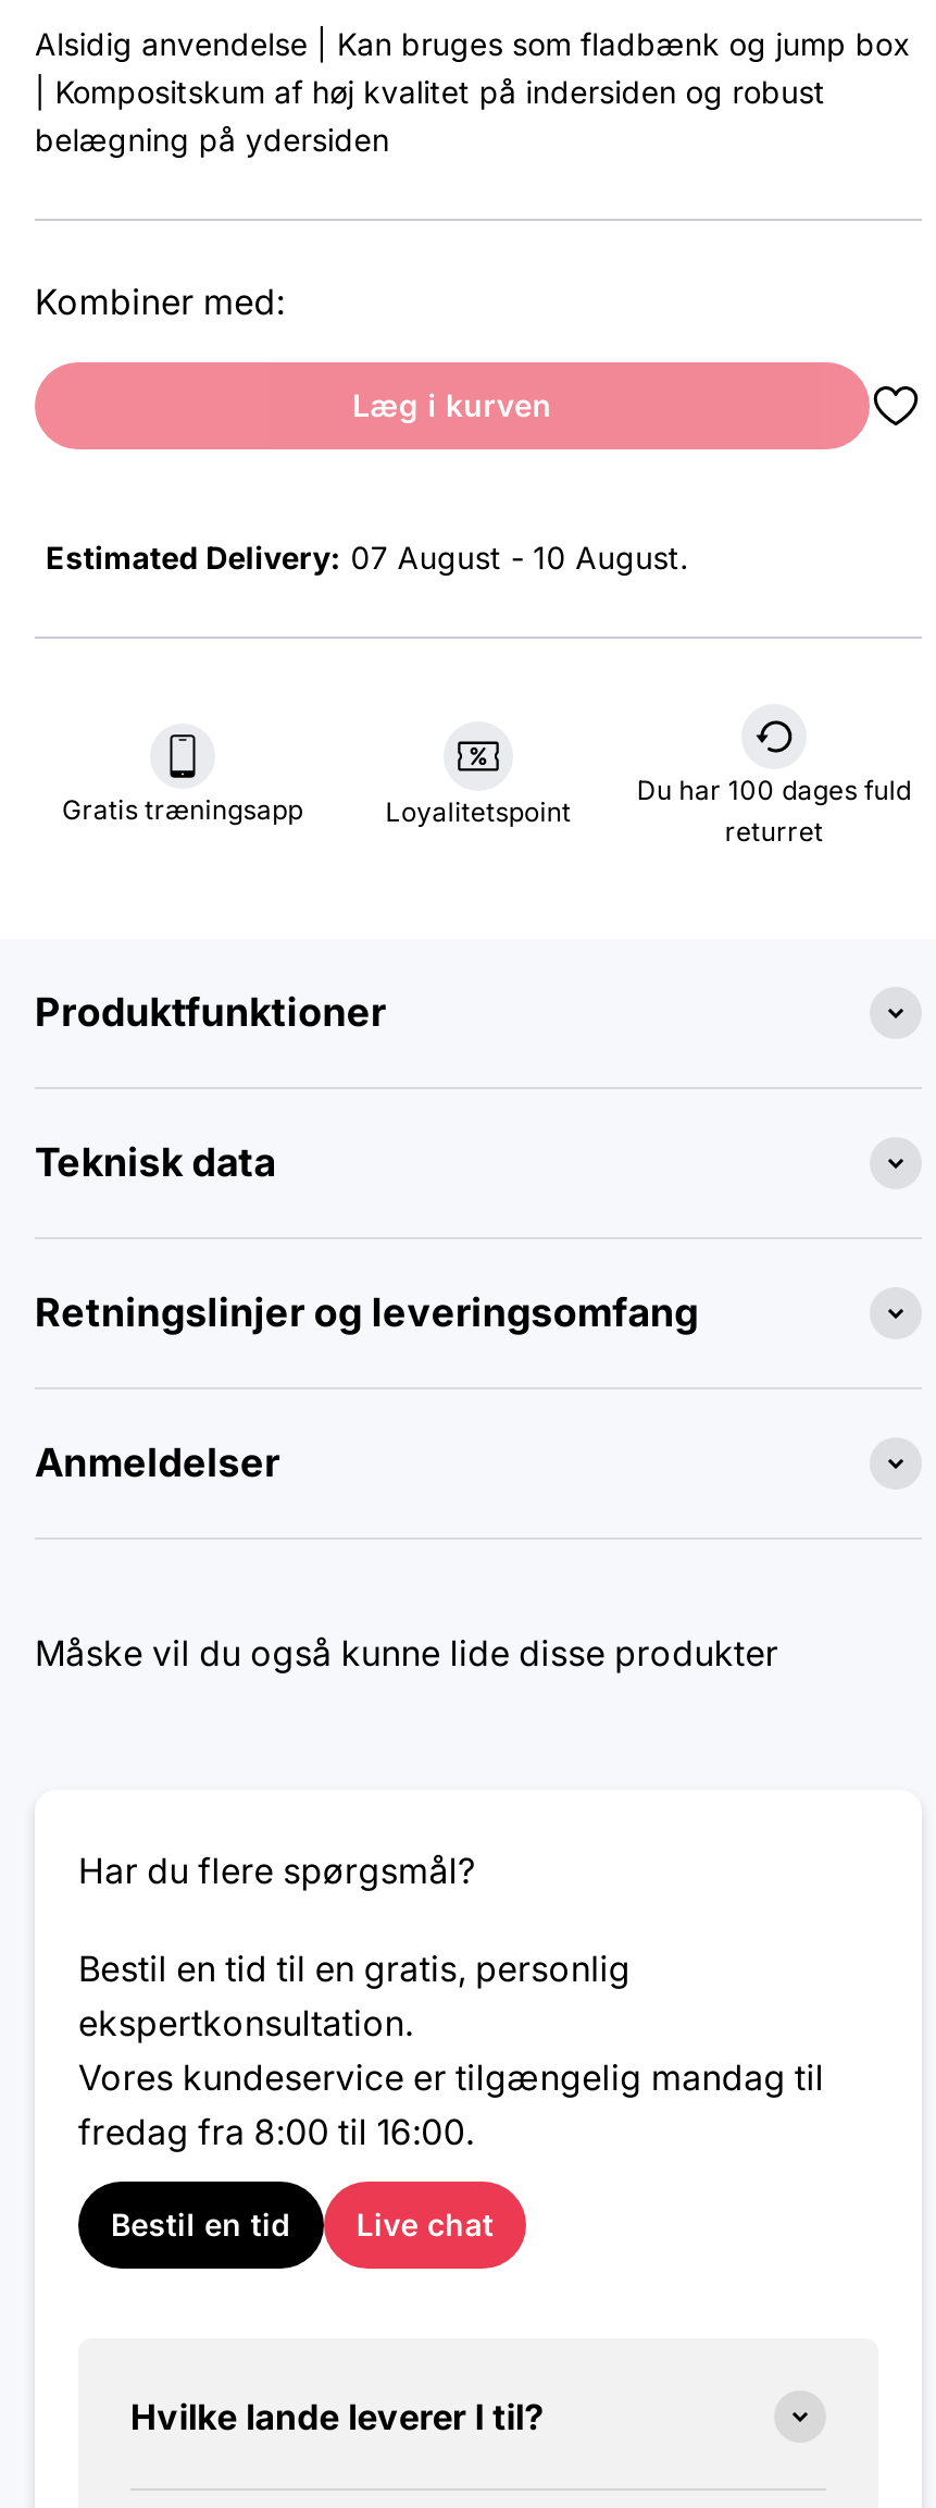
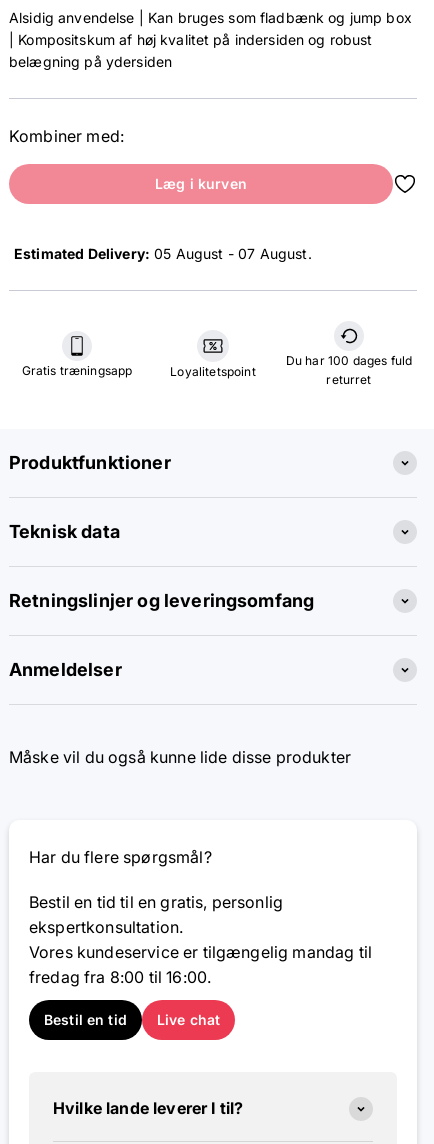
- Estimated Delivery: 07 August - 10 August.
+ Estimated Delivery: 05 August - 07 August.
